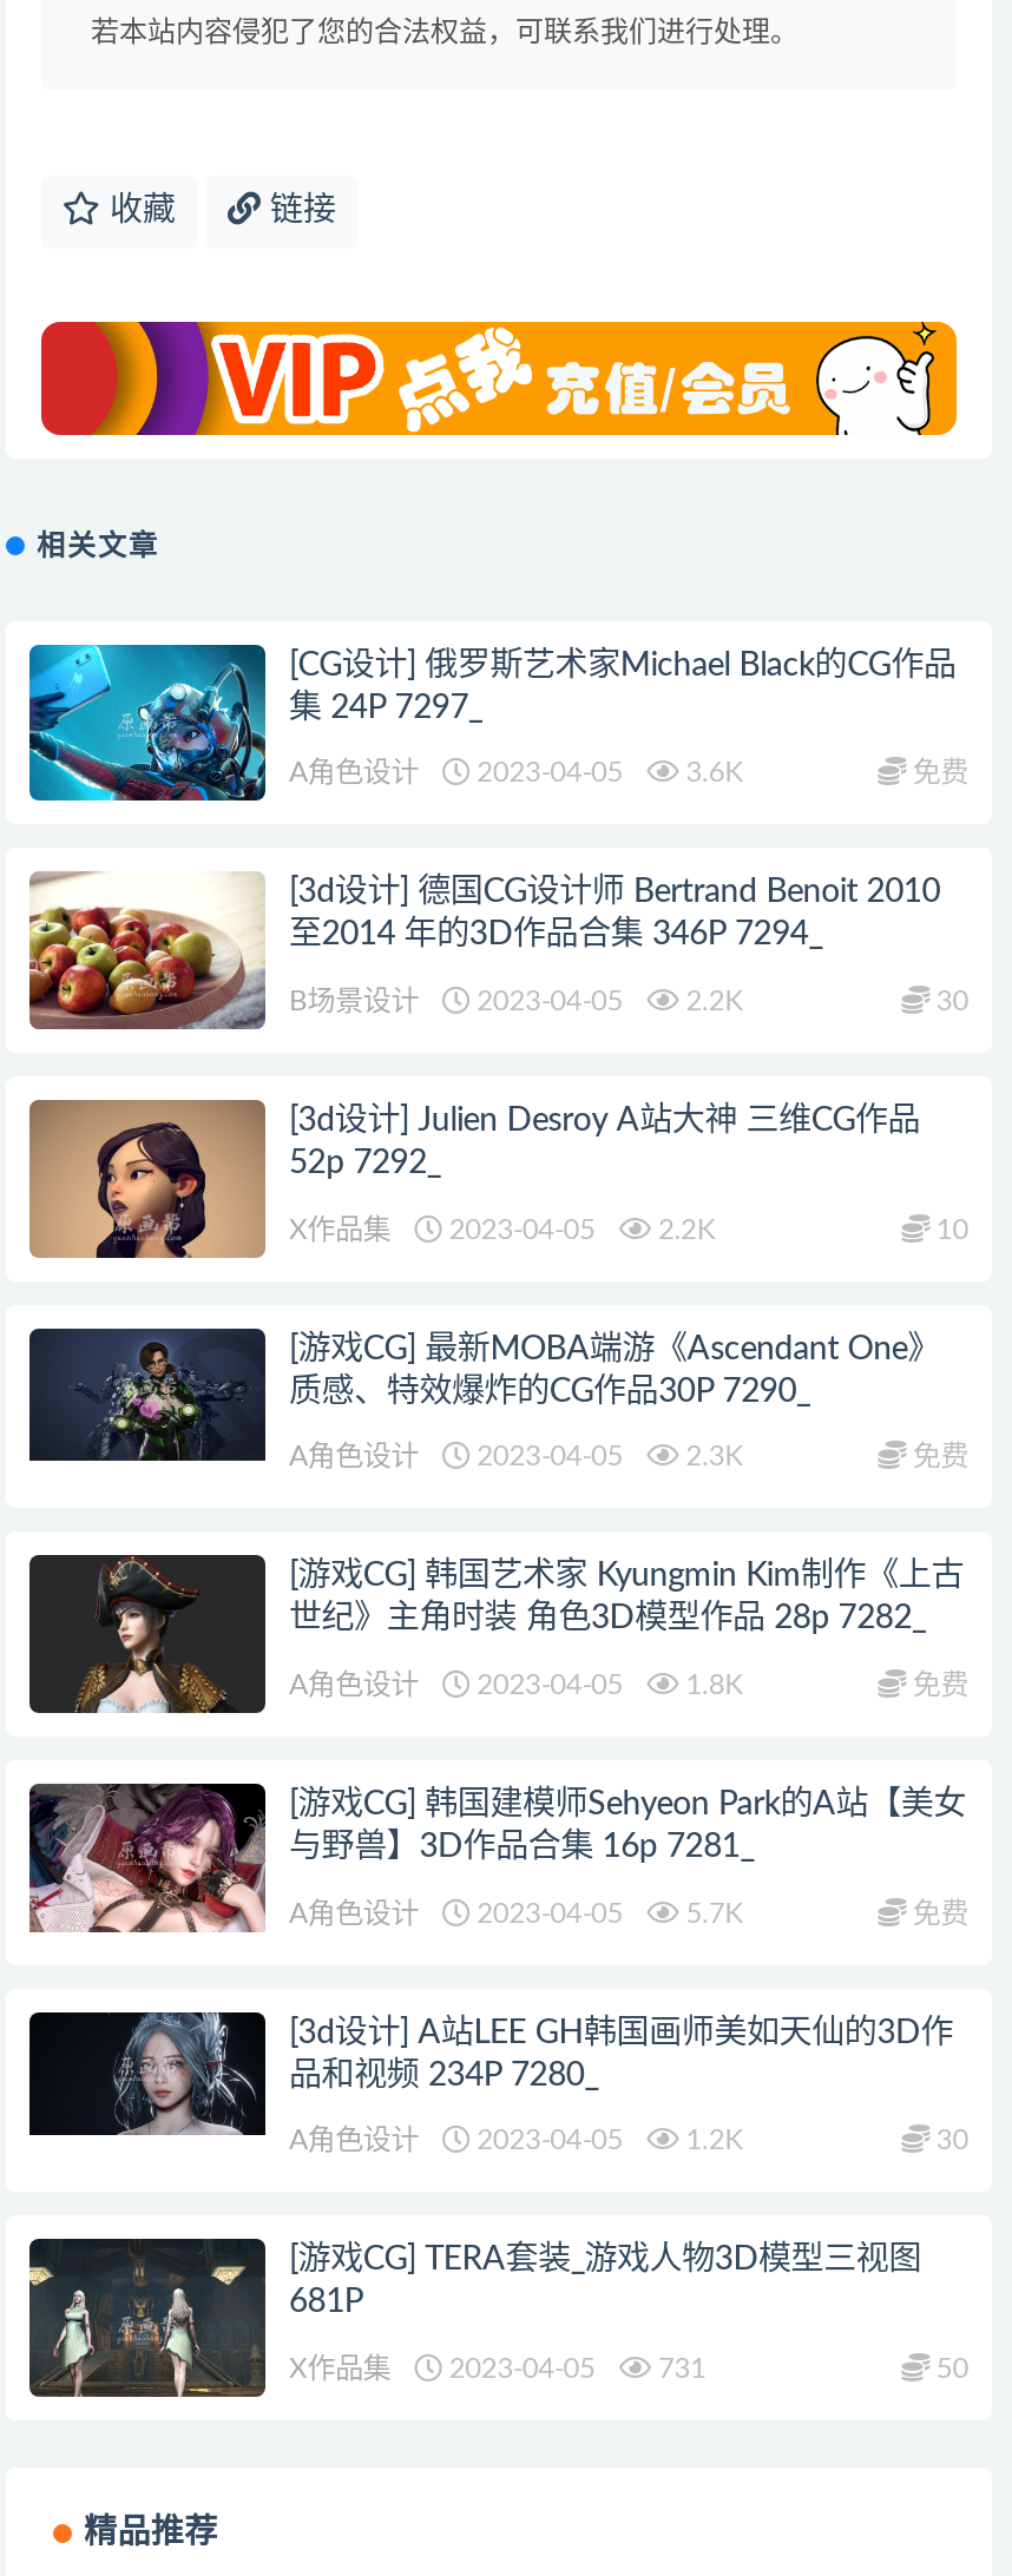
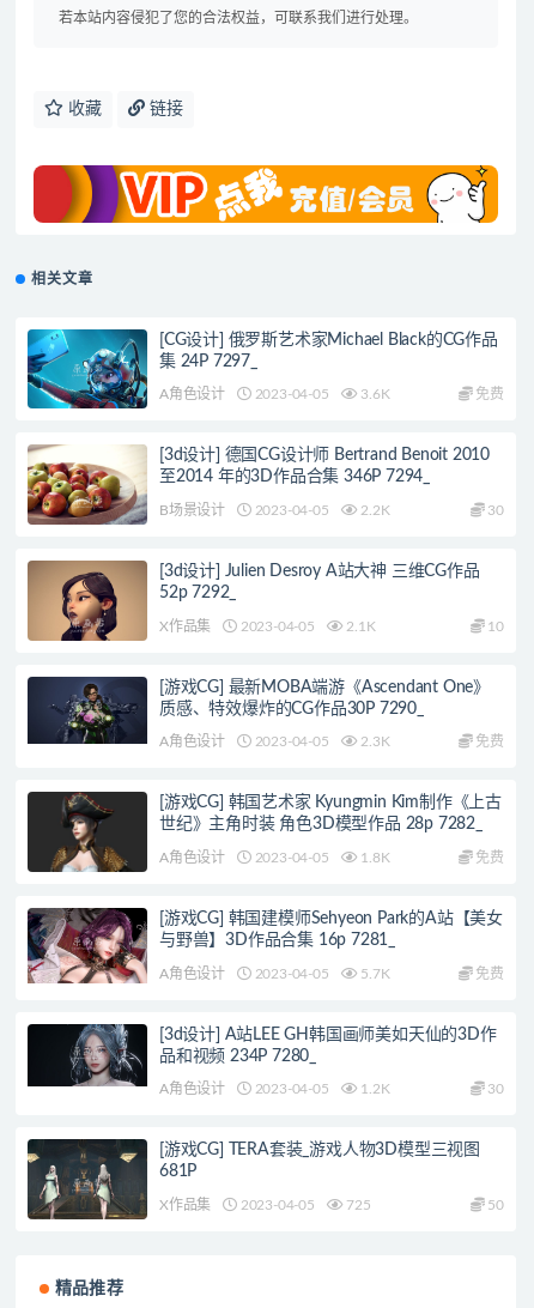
- X作品集 2023-04-05 2.2K
+ X作品集 2023-04-05 2.1K

- X作品集 2023-04-05 731
+ X作品集 2023-04-05 725
